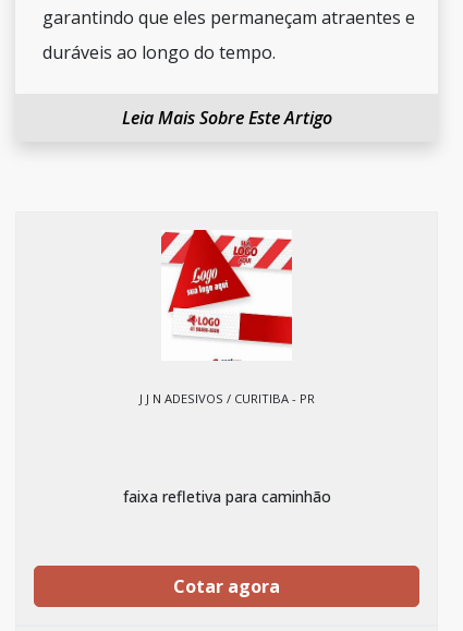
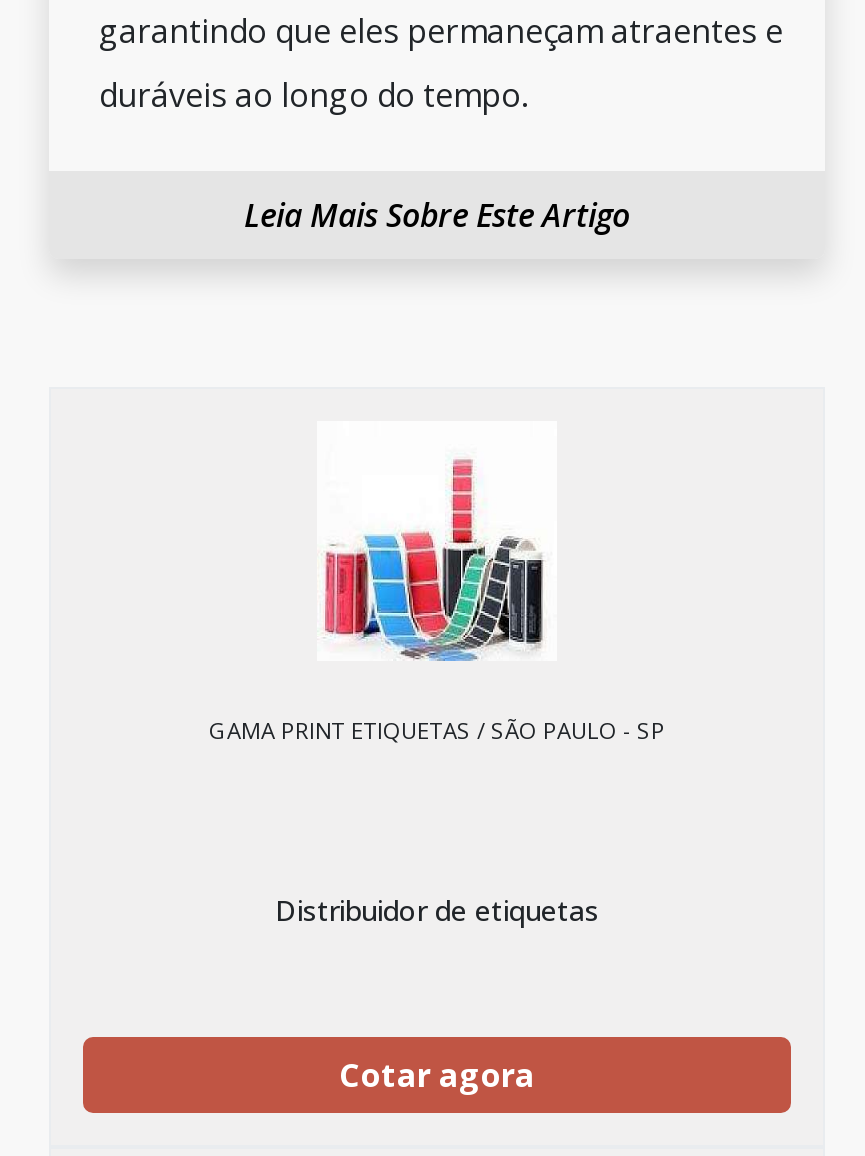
- [image]
- J J N ADESIVOS / CURITIBA - PR
+ [image]
+ GAMA PRINT ETIQUETAS / SÃO PAULO - SP

- faixa refletiva para caminhão
+ Distribuidor de etiquetas
